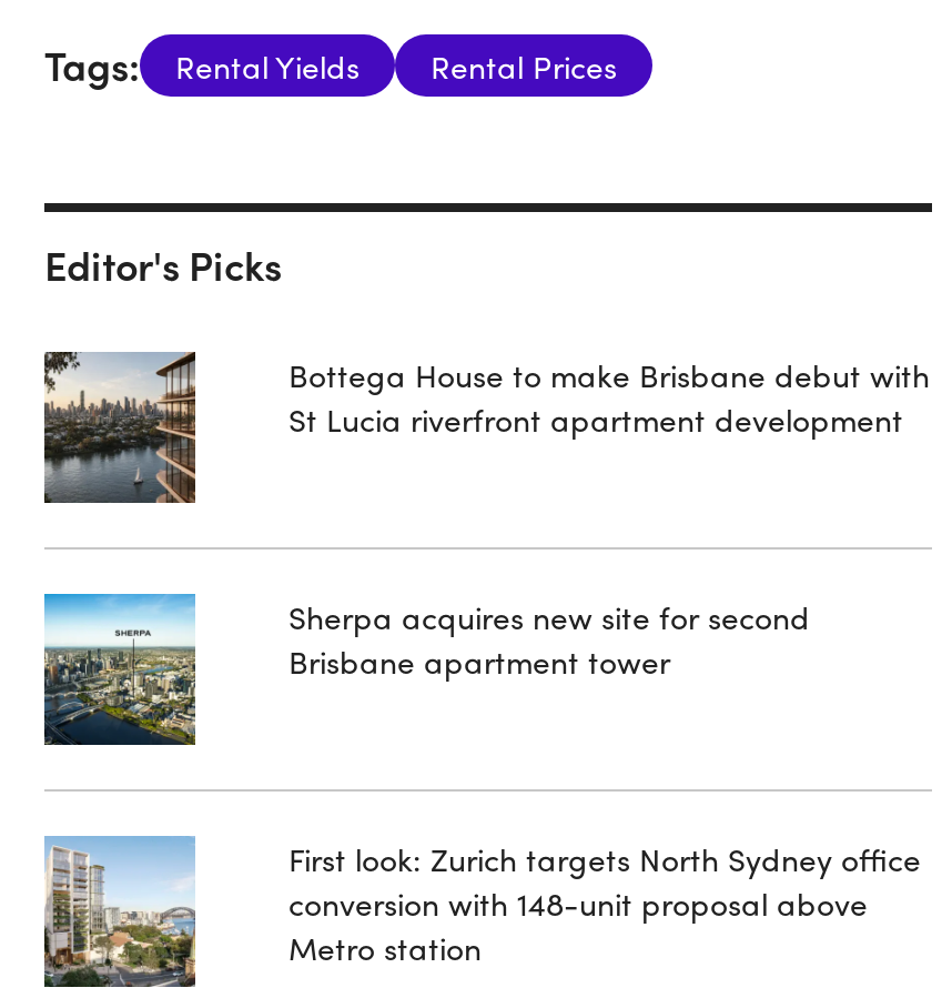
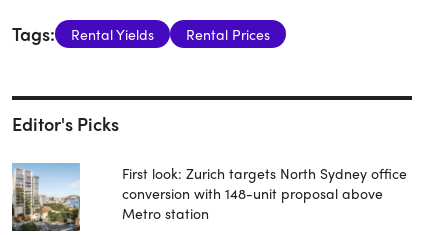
- [image]

- Bottega House to make Brisbane debut with
- St Lucia riverfront apartment development

- [image]

- Sherpa acquires new site for second
- Brisbane apartment tower
